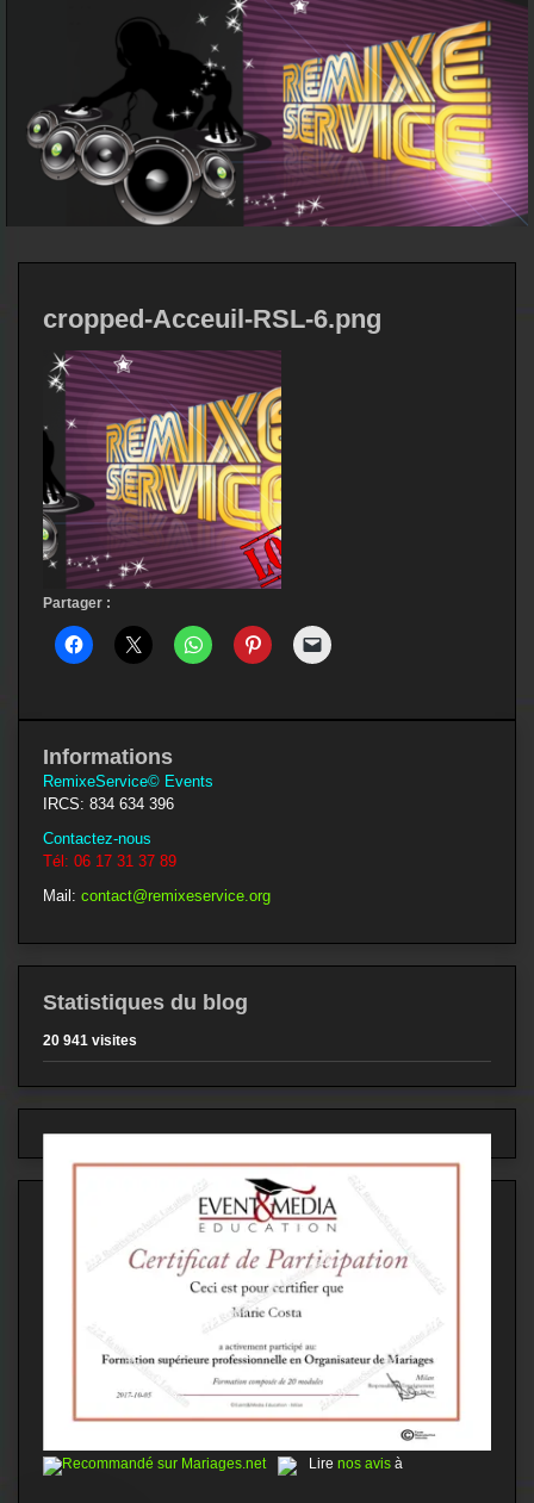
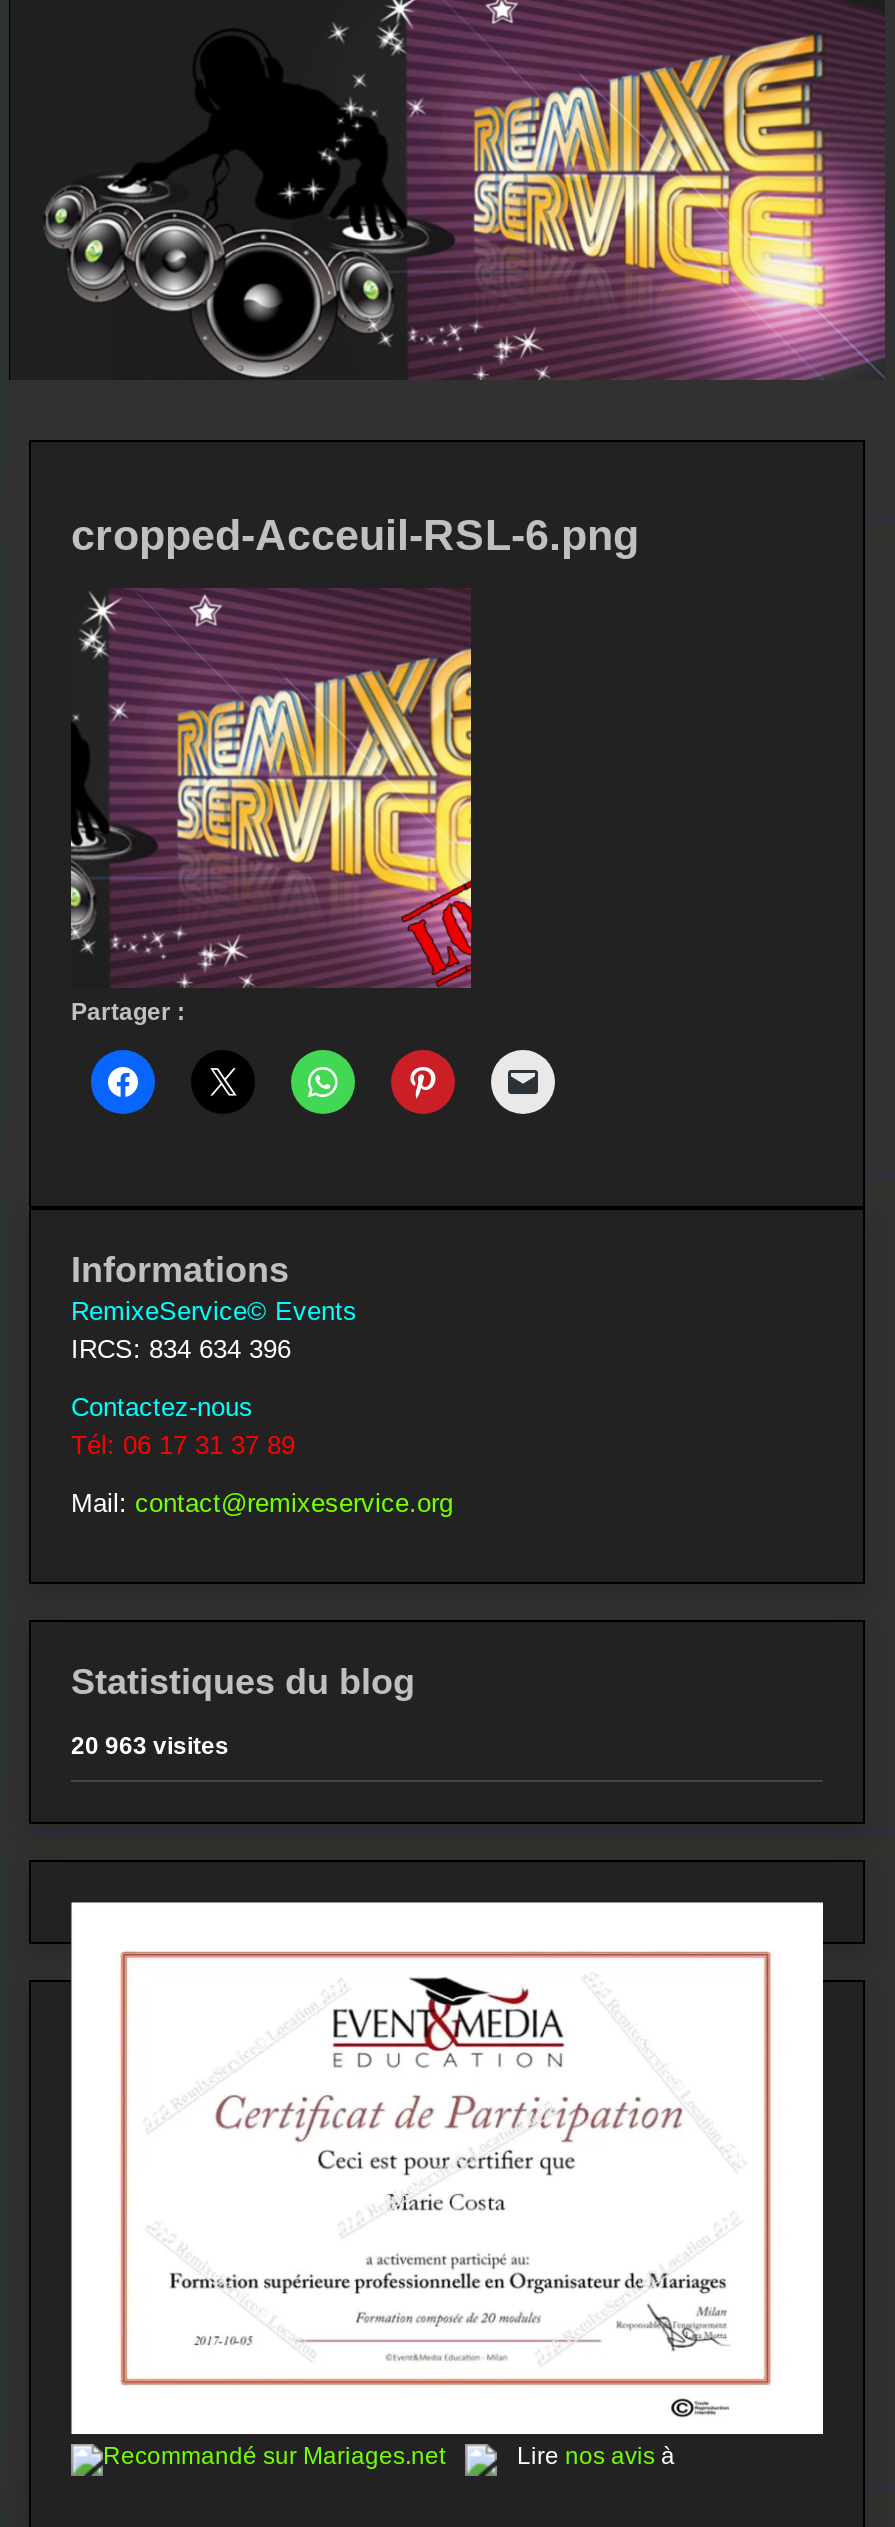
- 20 941 visites
+ 20 963 visites
